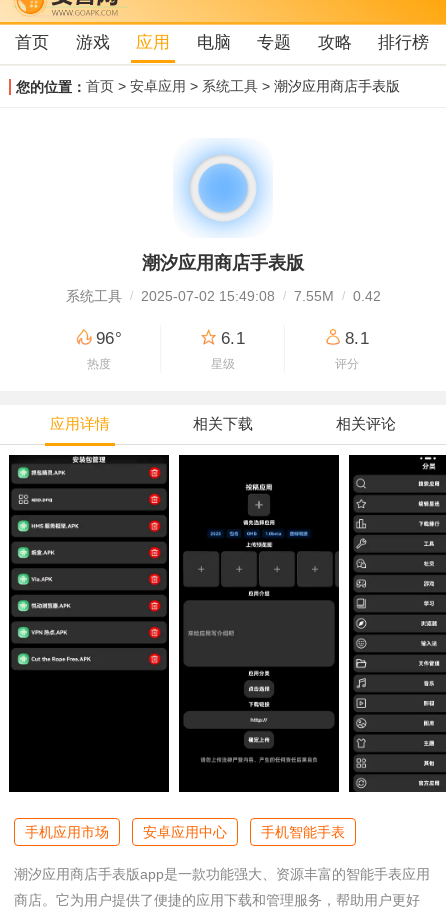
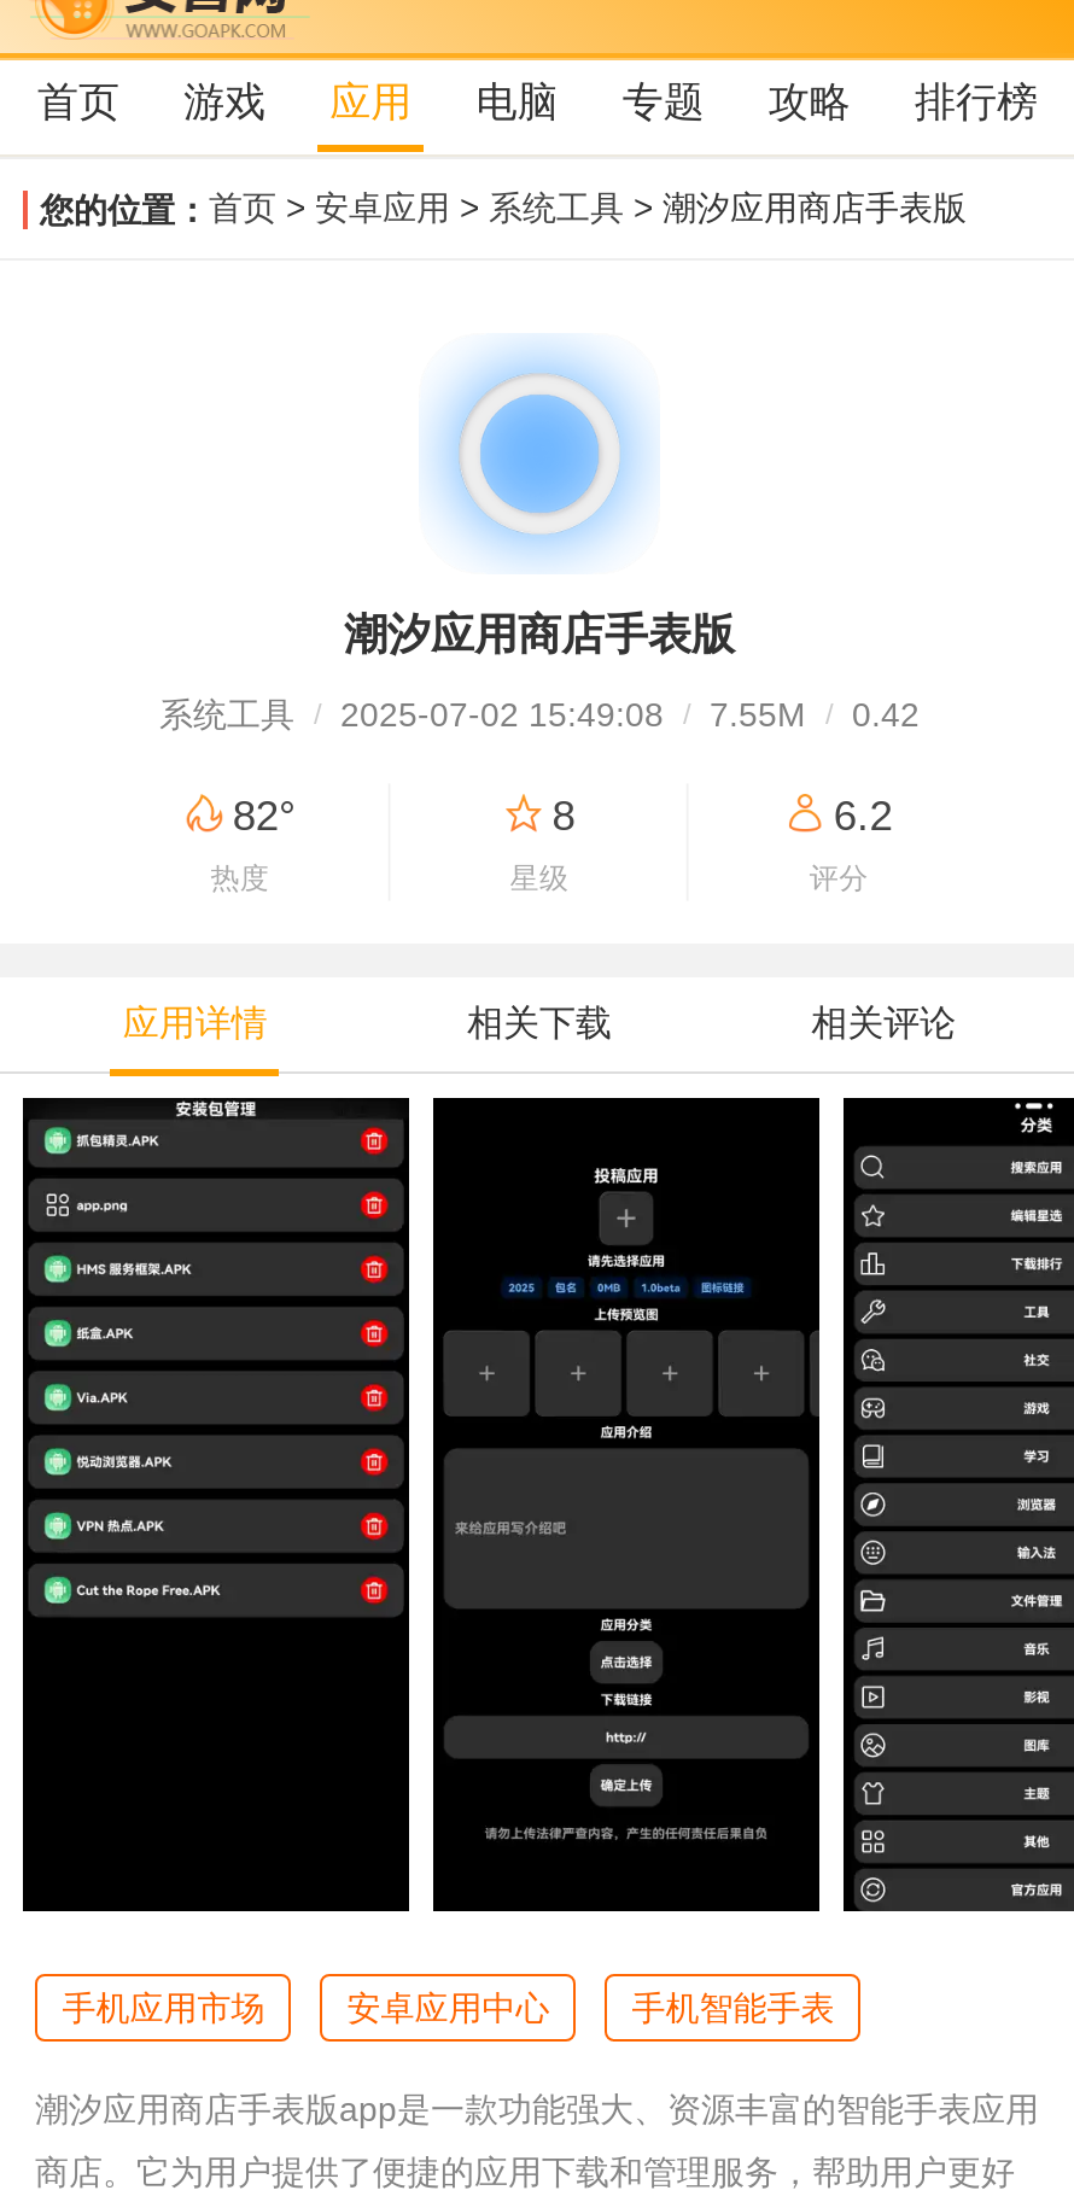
- 96°
+ 82°

- 6.1
+ 8

- 8.1
+ 6.2
